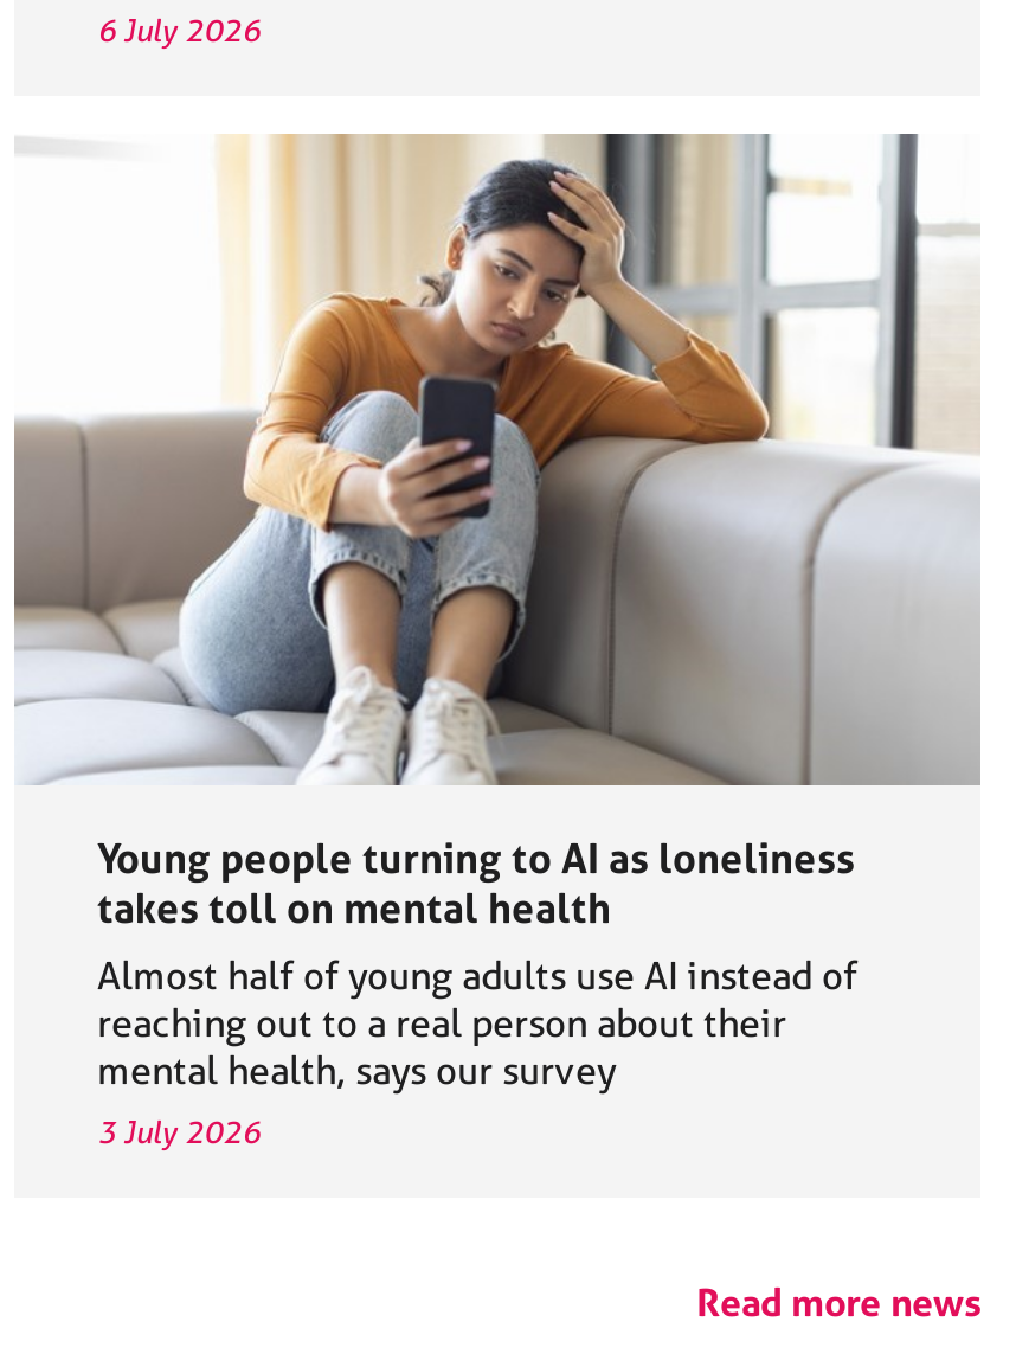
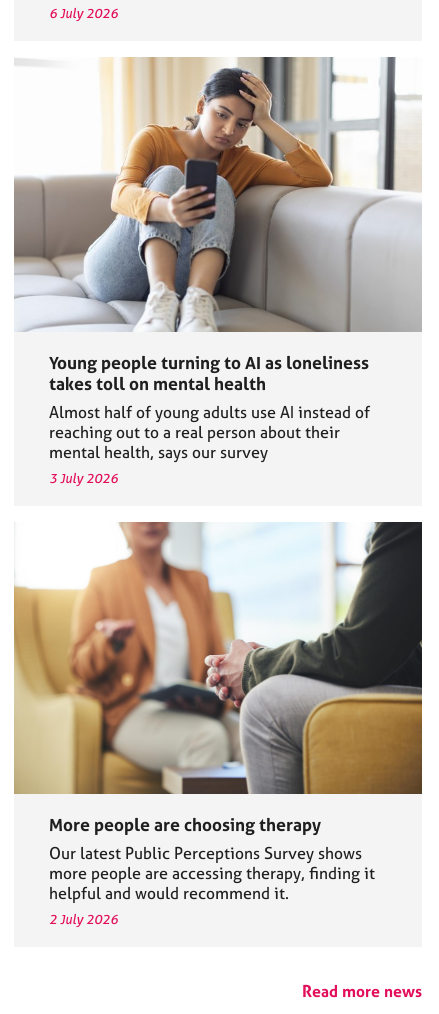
+ [image]
+ More people are choosing therapy
+ Our latest Public Perceptions Survey shows
+ more people are accessing therapy, finding it
+ helpful and would recommend it.
+ 2 July 2026
